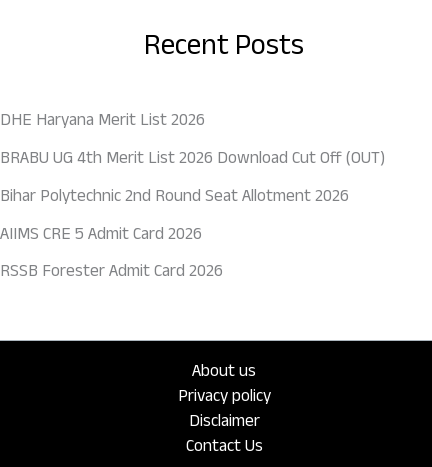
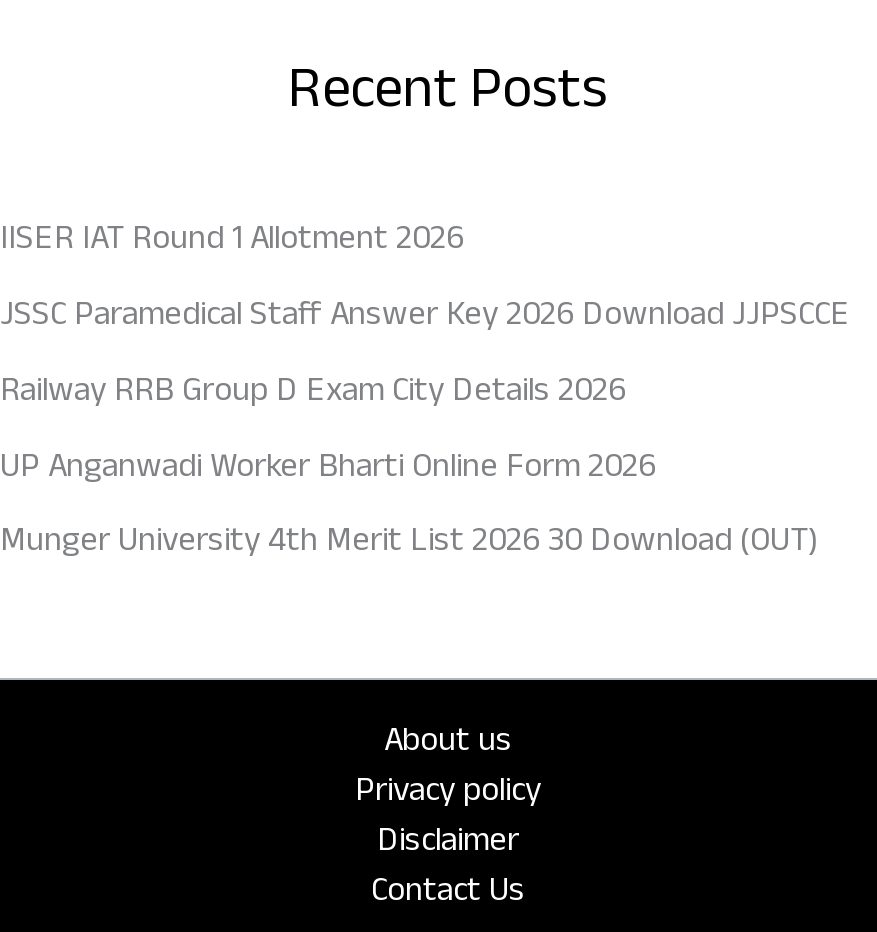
- DHE Haryana Merit List 2026
- BRABU UG 4th Merit List 2026 Download Cut Off (OUT)
- Bihar Polytechnic 2nd Round Seat Allotment 2026
- AIIMS CRE 5 Admit Card 2026
- RSSB Forester Admit Card 2026
+ IISER IAT Round 1 Allotment 2026
+ JSSC Paramedical Staff Answer Key 2026 Download JJPSCCE
+ Railway RRB Group D Exam City Details 2026
+ UP Anganwadi Worker Bharti Online Form 2026
+ Munger University 4th Merit List 2026 30 Download (OUT)
